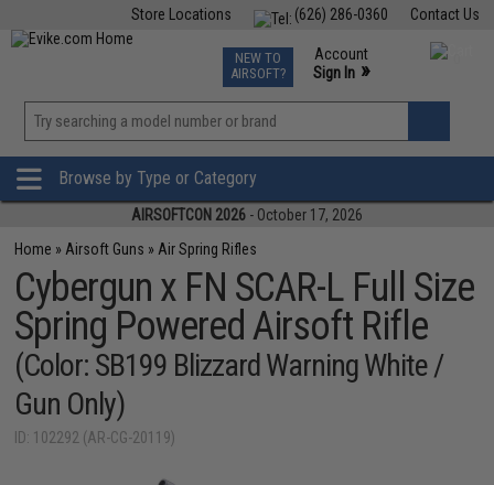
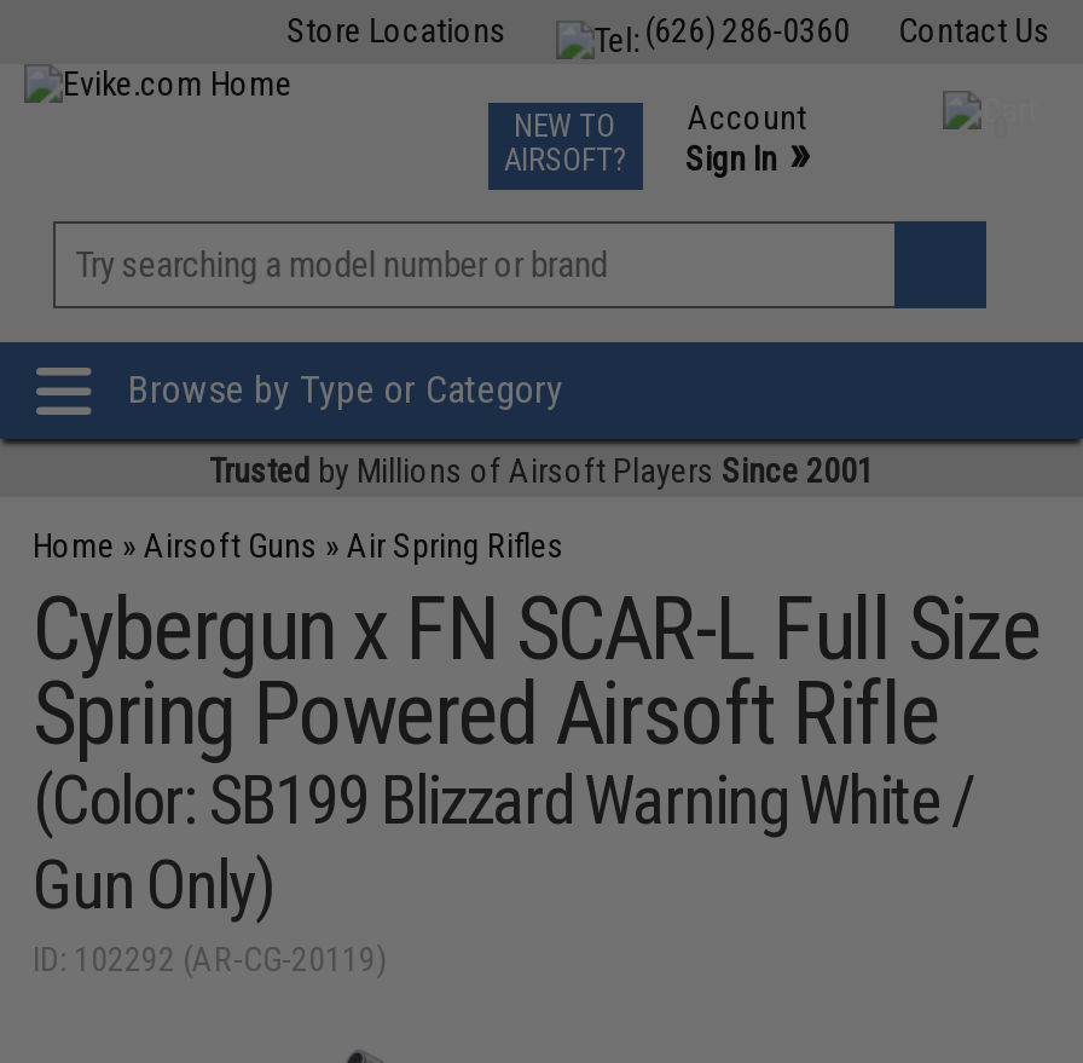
- AIRSOFTCON 2026 - October 17, 2026
+ Trusted by Millions of Airsoft Players Since 2001
